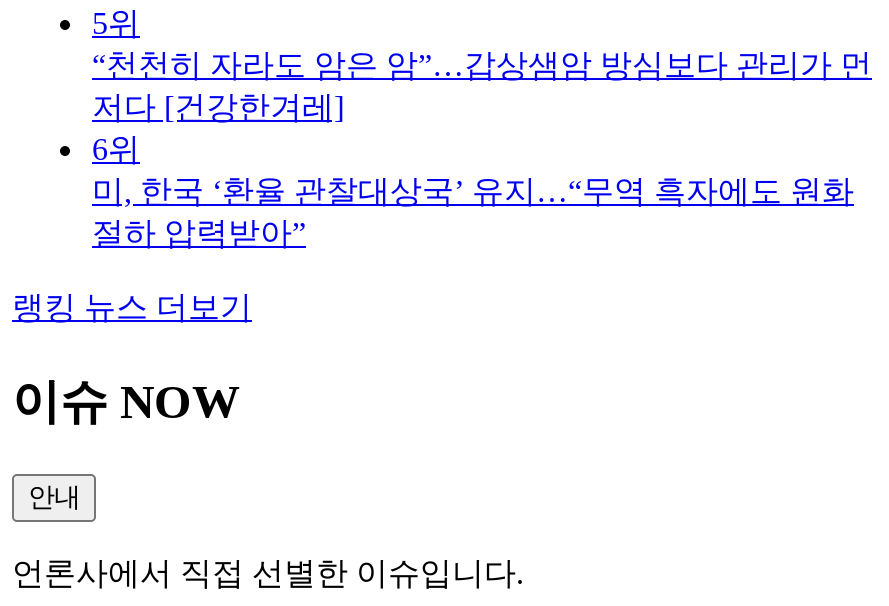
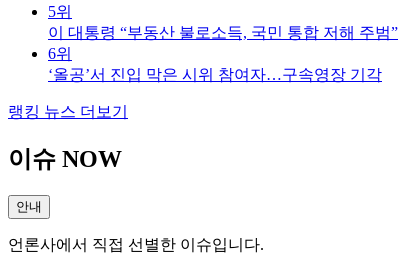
- “천천히 자라도 암은 암”…갑상샘암 방심보다 관리가 먼
- 저다 [건강한겨레]
+ 이 대통령 “부동산 불로소득, 국민 통합 저해 주범”

- 미, 한국 ‘환율 관찰대상국’ 유지…“무역 흑자에도 원화
- 절하 압력받아”
+ ‘올공’서 진입 막은 시위 참여자…구속영장 기각
